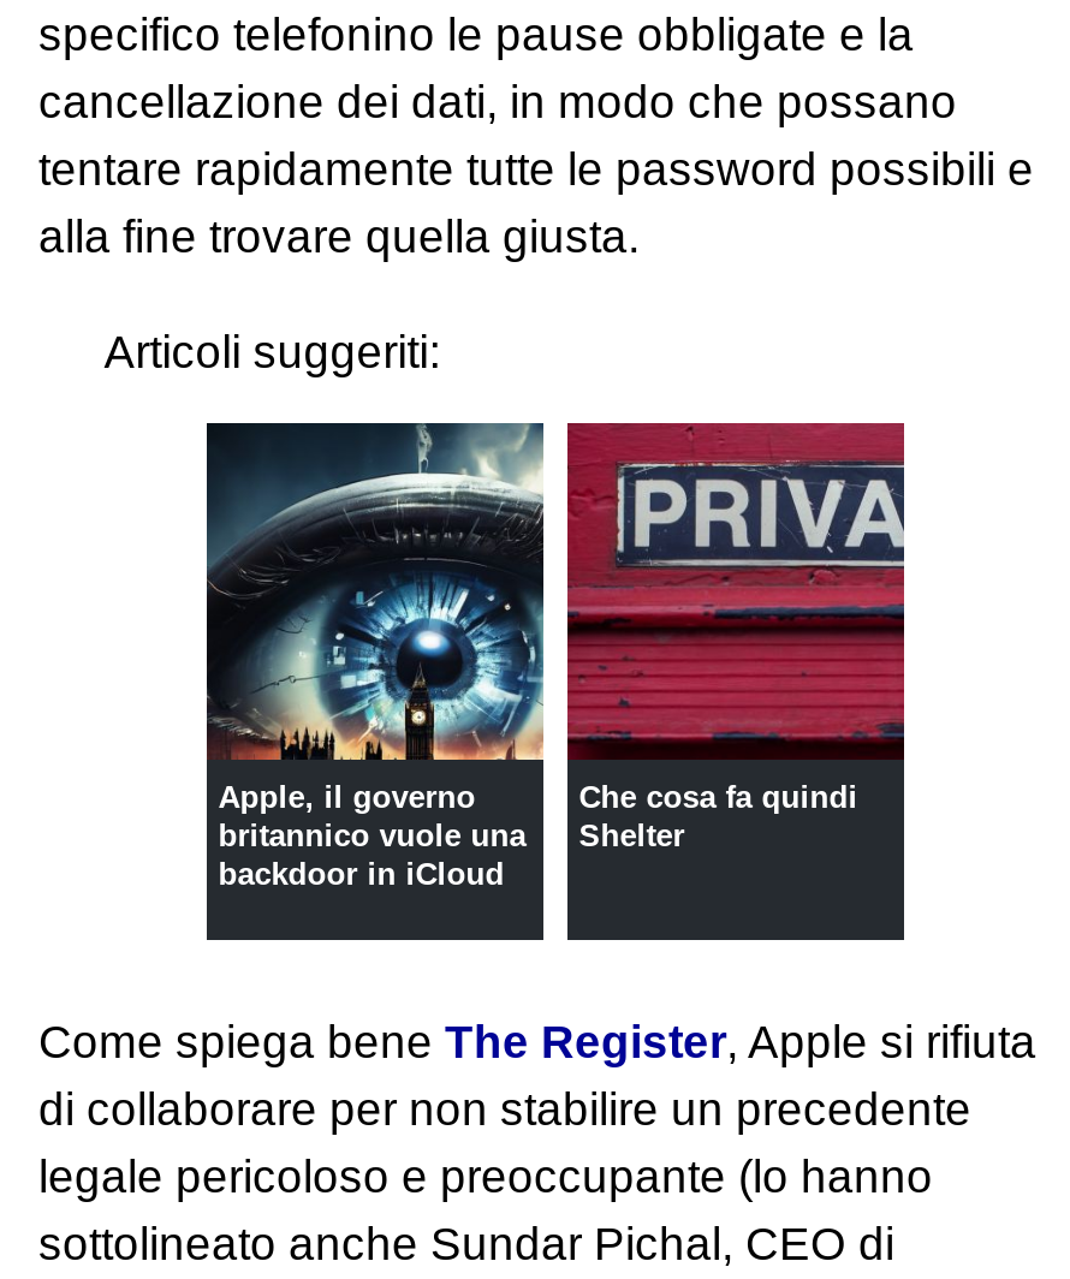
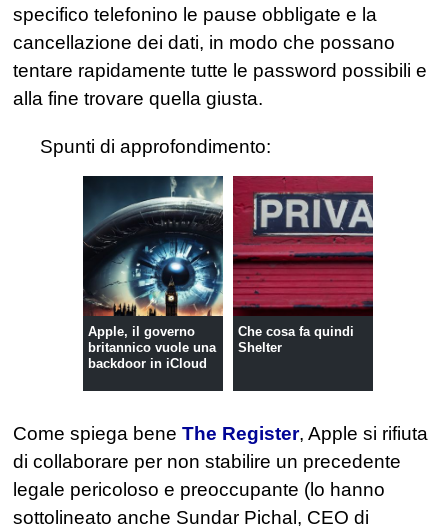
- Articoli suggeriti:
+ Spunti di approfondimento:
